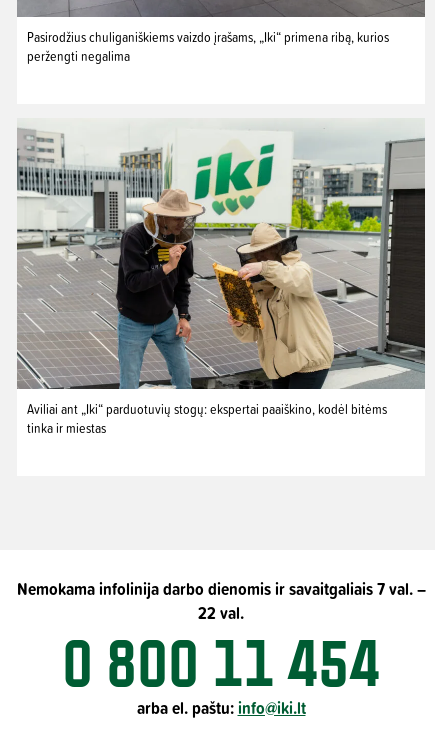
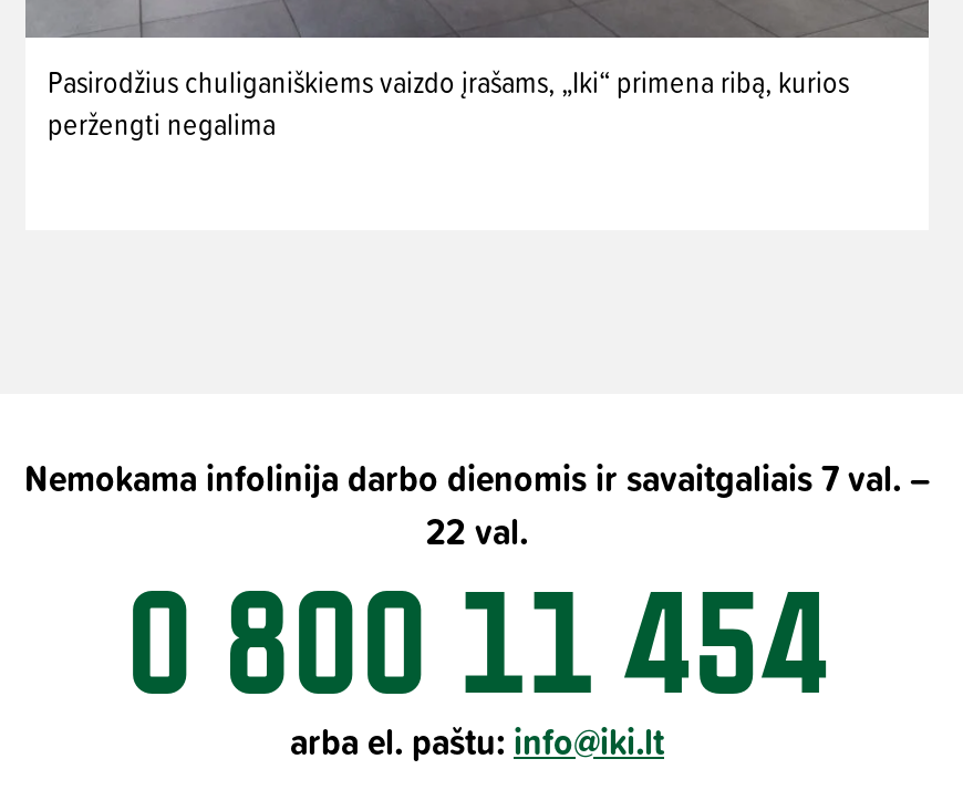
- [image]
- Aviliai ant „Iki“ parduotuvių stogų: ekspertai paaiškino, kodėl bitėms
- tinka ir miestas
